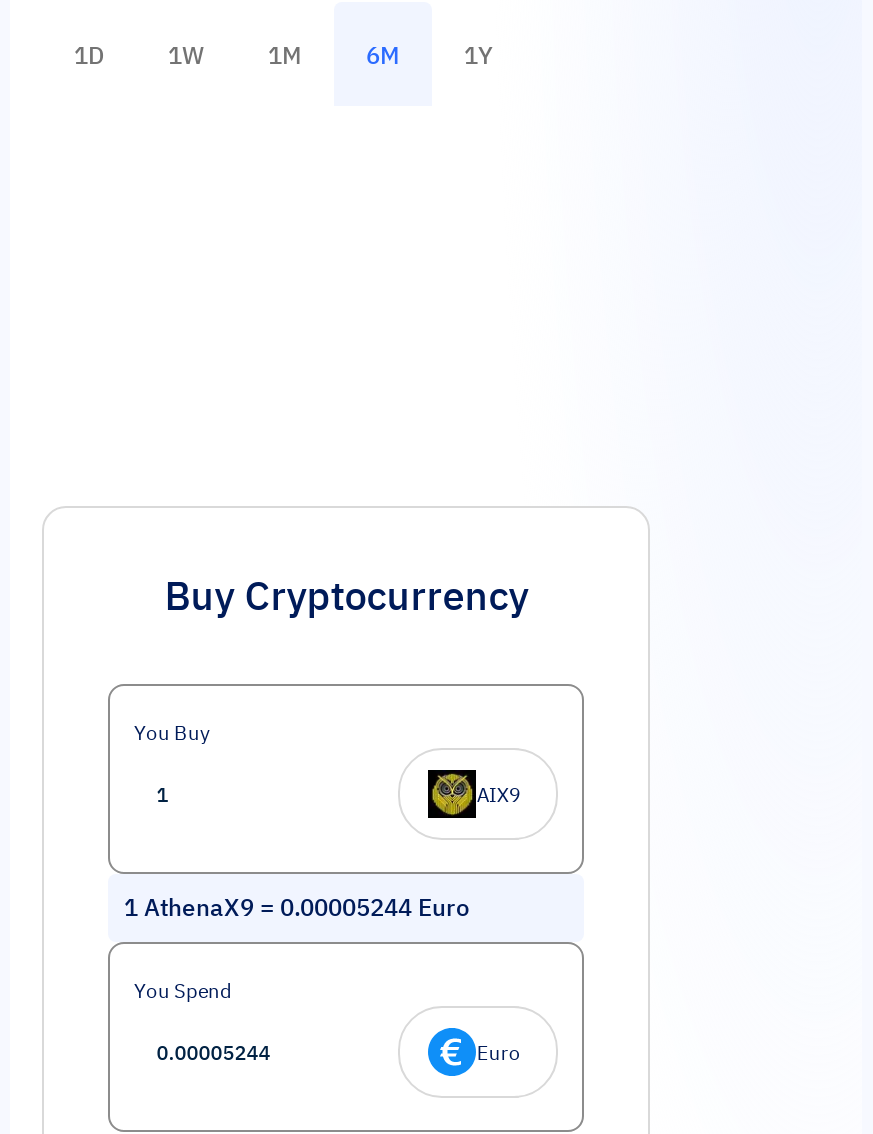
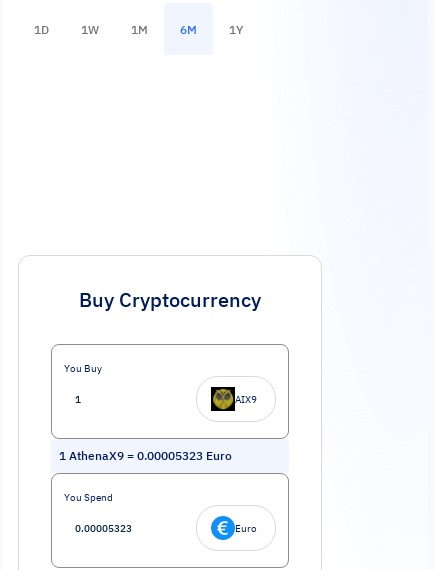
- 1 AthenaX9 = 0.00005244 Euro
+ 1 AthenaX9 = 0.00005323 Euro
